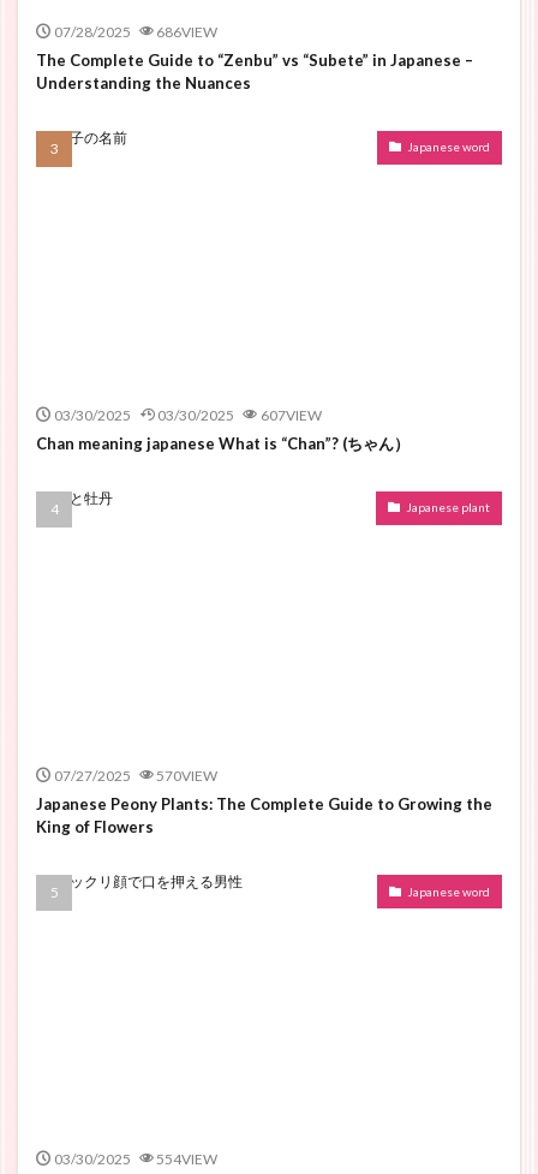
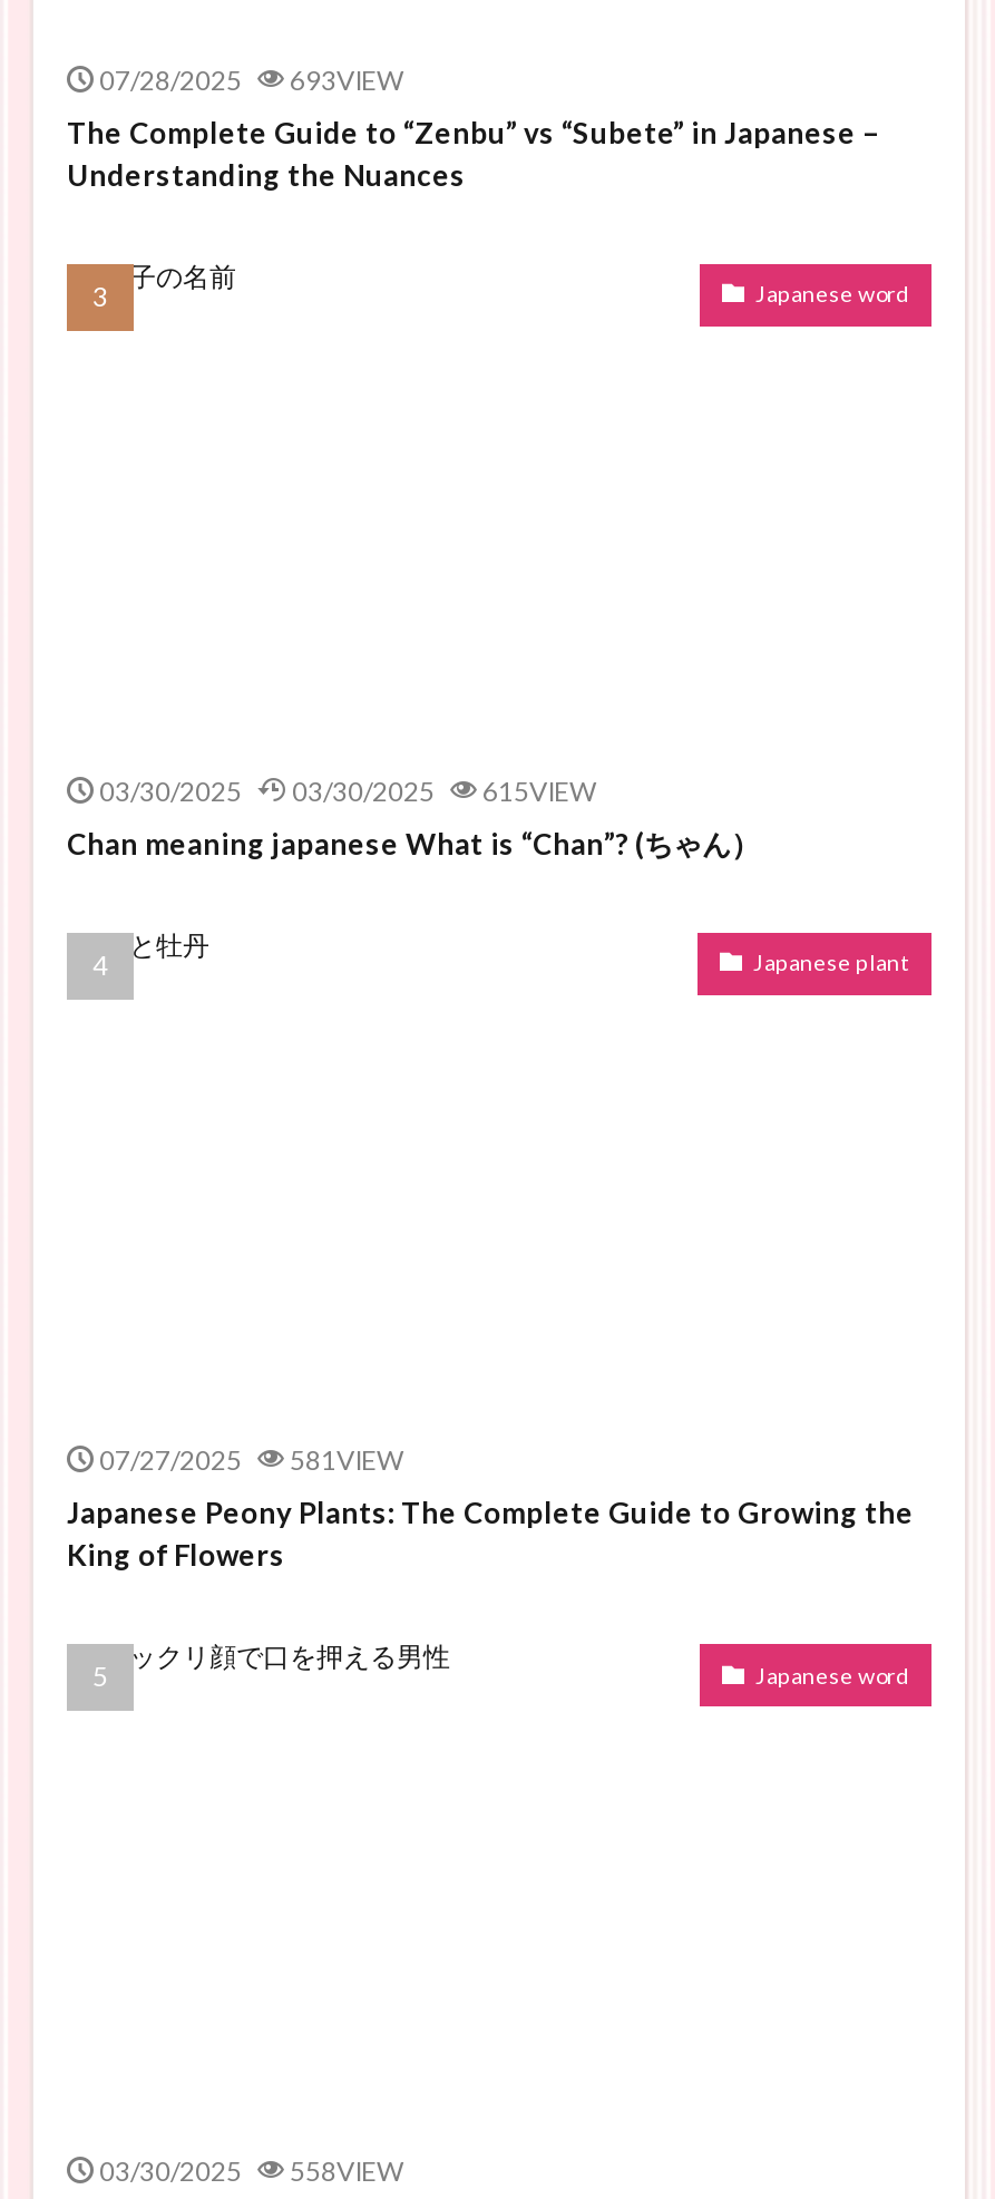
- 07/28/2025 686VIEW
+ 07/28/2025 693VIEW

- 03/30/2025 03/30/2025 607VIEW
+ 03/30/2025 03/30/2025 615VIEW

- 07/27/2025 570VIEW
+ 07/27/2025 581VIEW

- 03/30/2025 554VIEW
+ 03/30/2025 558VIEW
